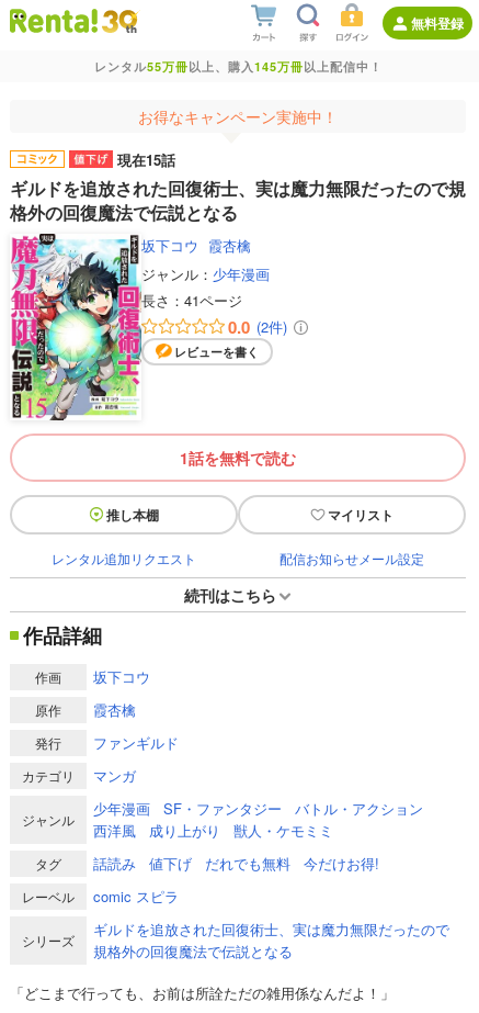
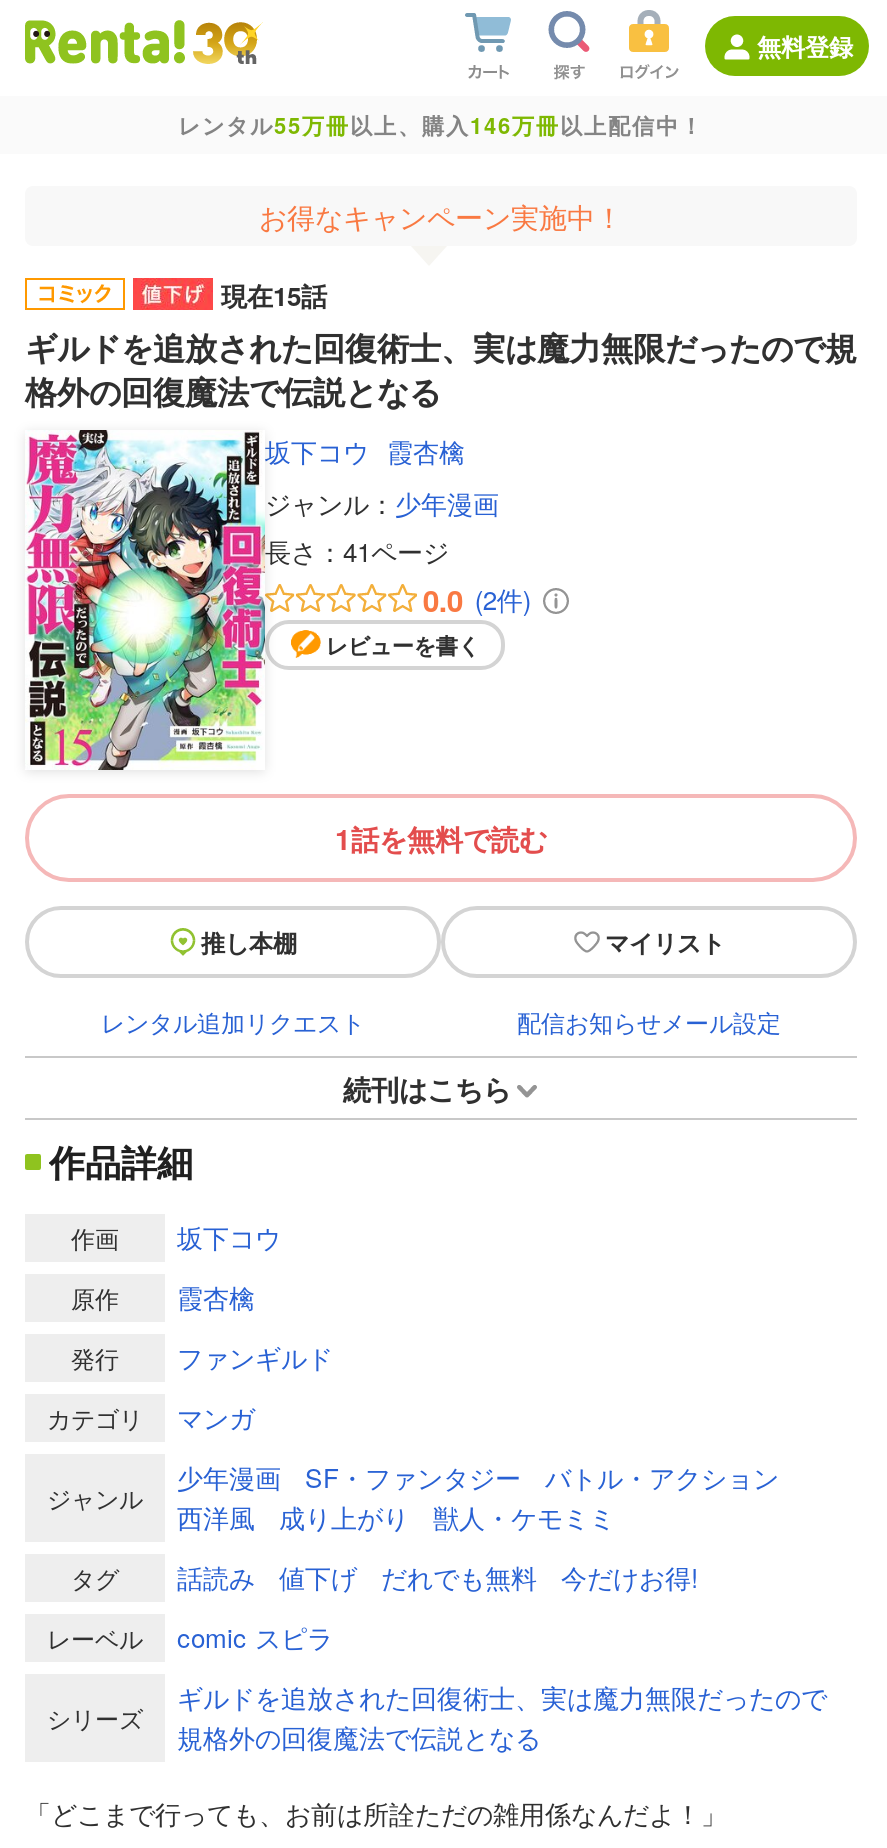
- レンタル55万冊以上、購入145万冊以上配信中！
+ レンタル55万冊以上、購入146万冊以上配信中！
